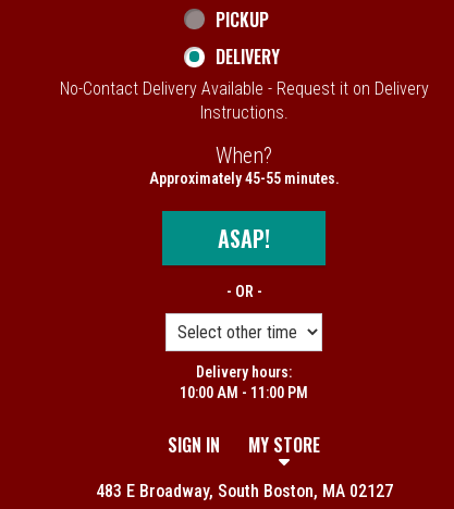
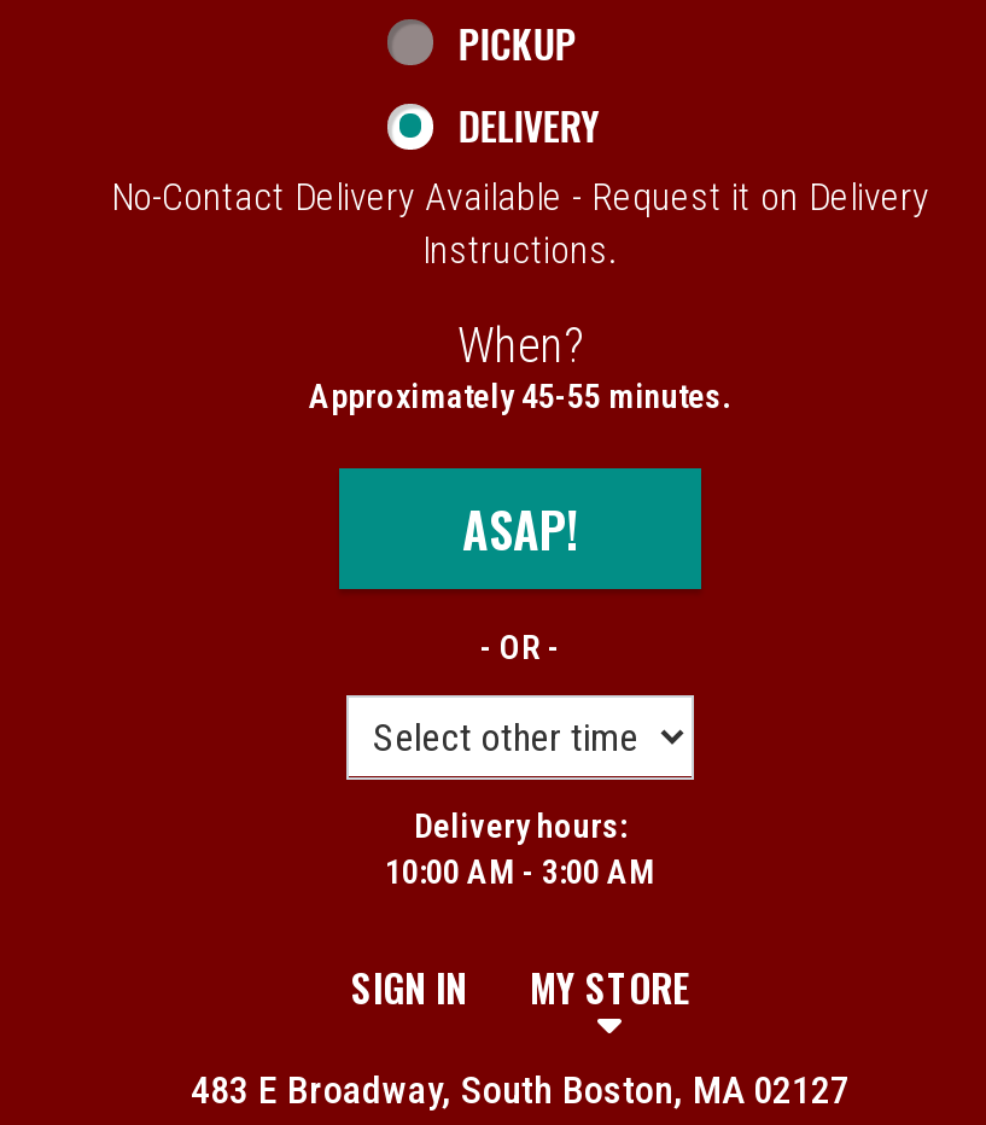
- 10:00 AM - 11:00 PM
+ 10:00 AM - 3:00 AM
